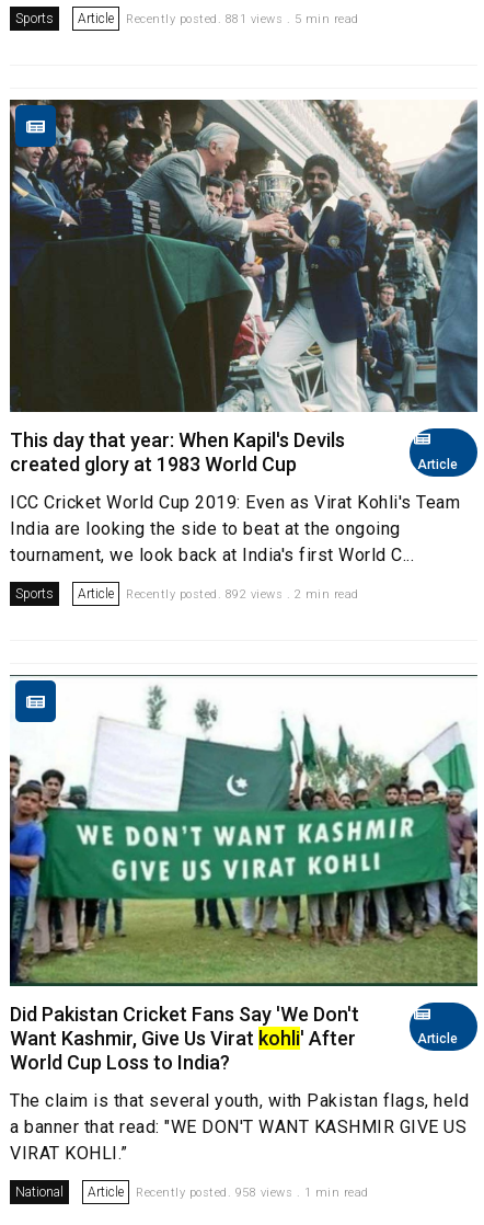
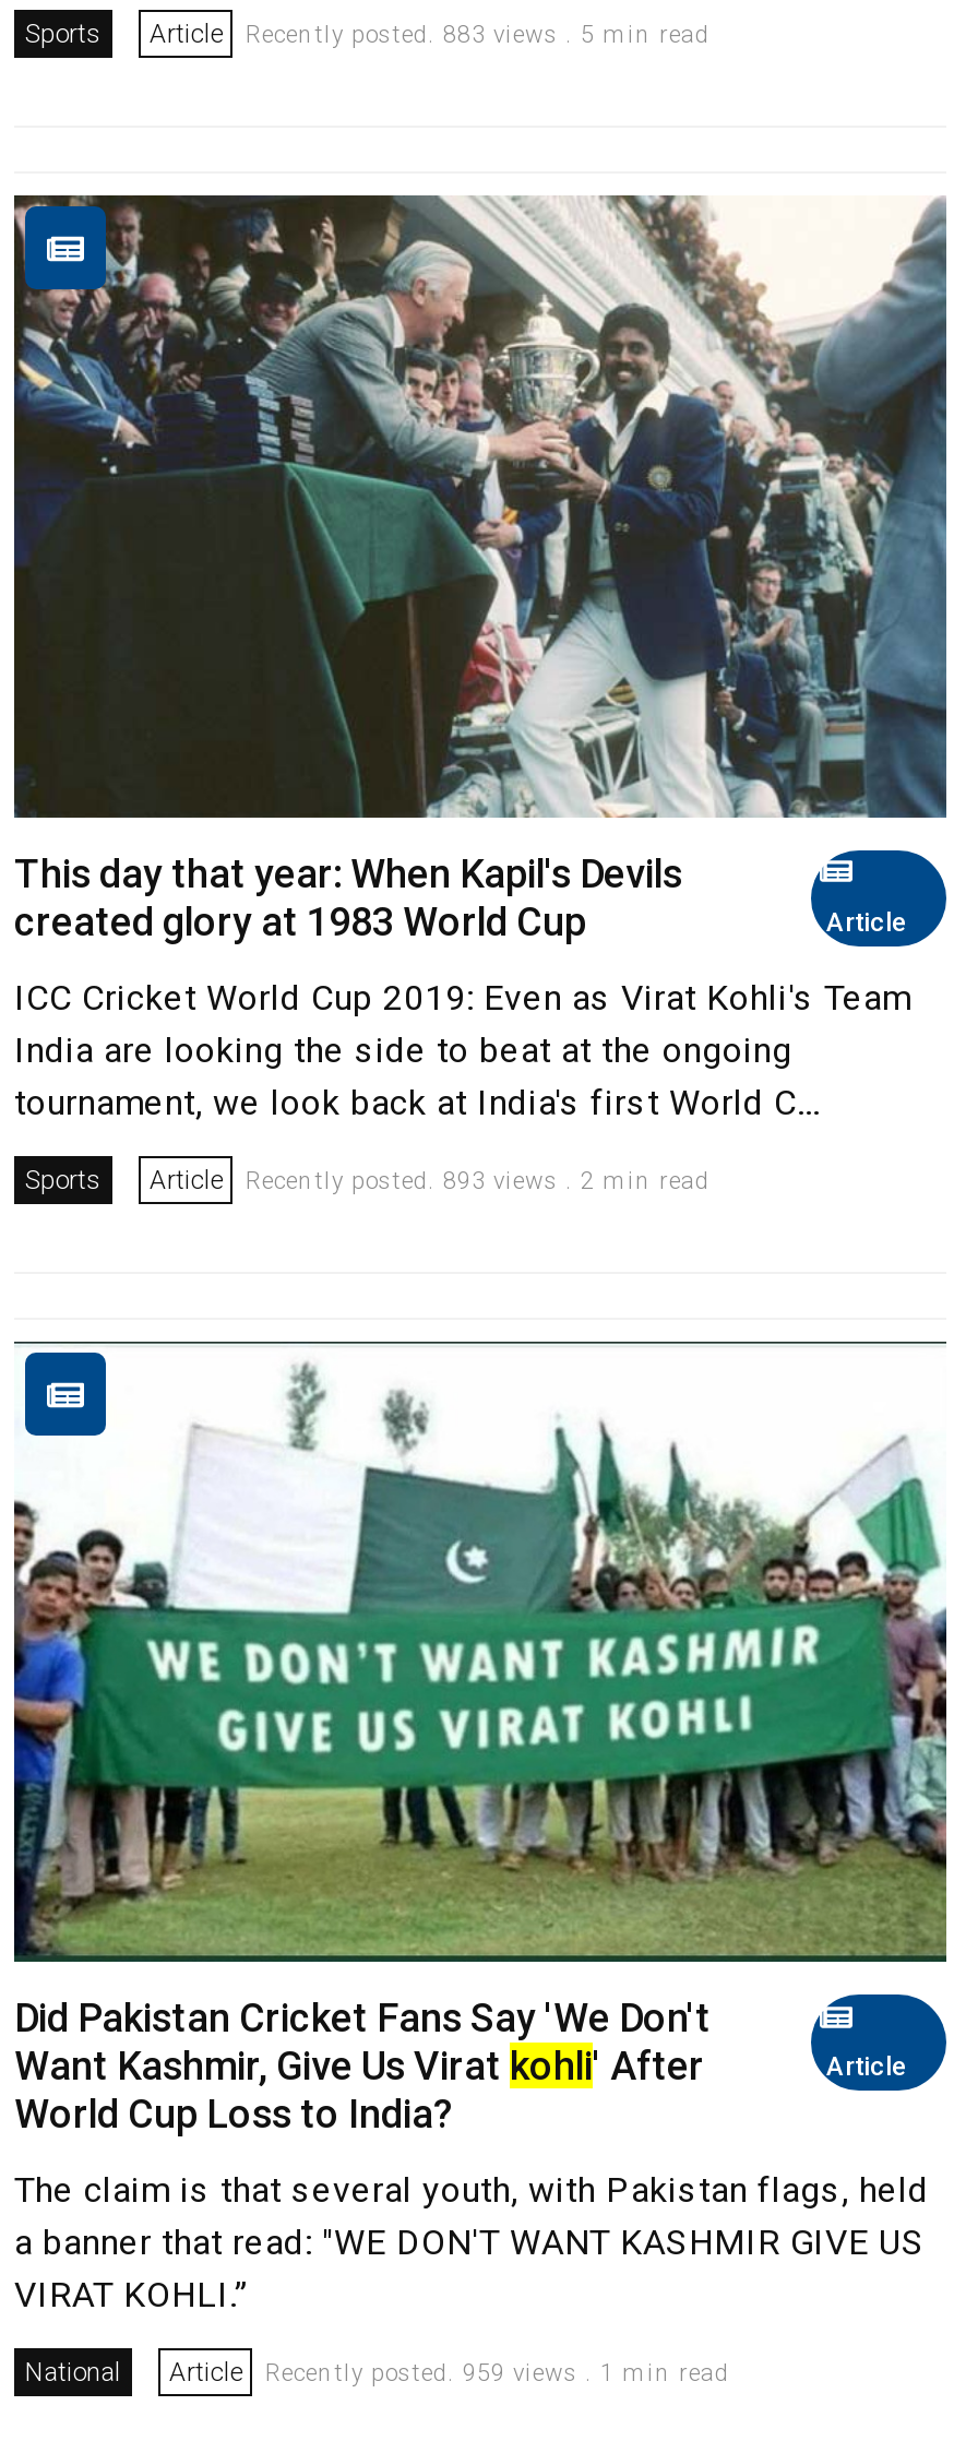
- Recently posted. 881 views . 5 min read
+ Recently posted. 883 views . 5 min read

- Recently posted. 892 views . 2 min read
+ Recently posted. 893 views . 2 min read

- Recently posted. 958 views . 1 min read
+ Recently posted. 959 views . 1 min read
